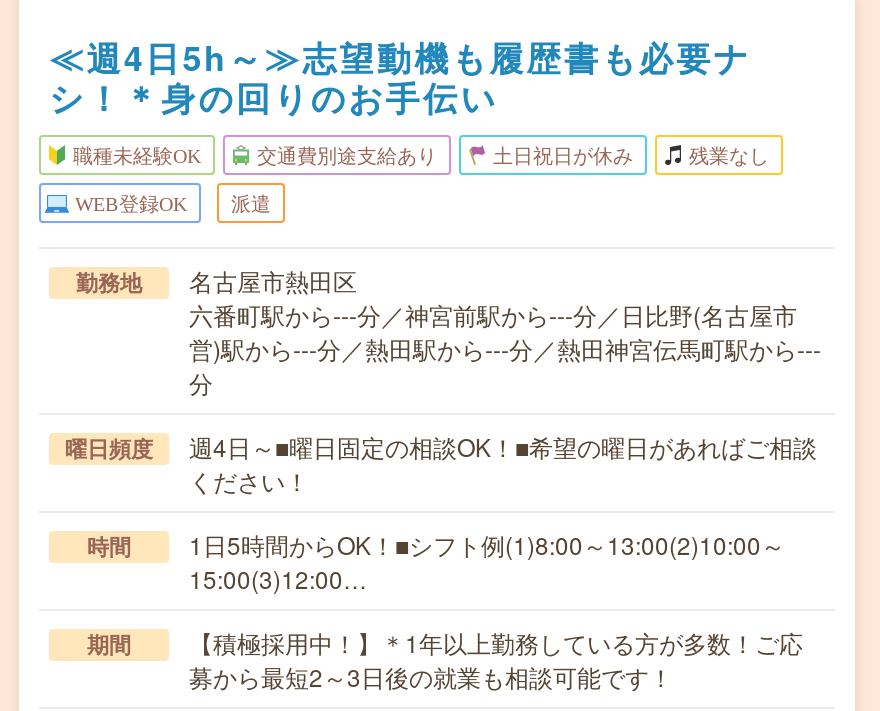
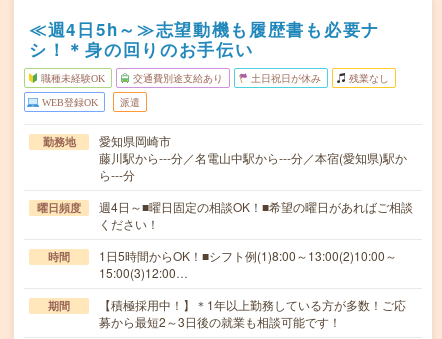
- 名古屋市熱田区
- 六番町駅から---分／神宮前駅から---分／日比野(名古屋市
- 営)駅から---分／熱田駅から---分／熱田神宮伝馬町駅から---
- 分
+ 愛知県岡崎市
+ 藤川駅から---分／名電山中駅から---分／本宿(愛知県)駅か
+ ら---分
